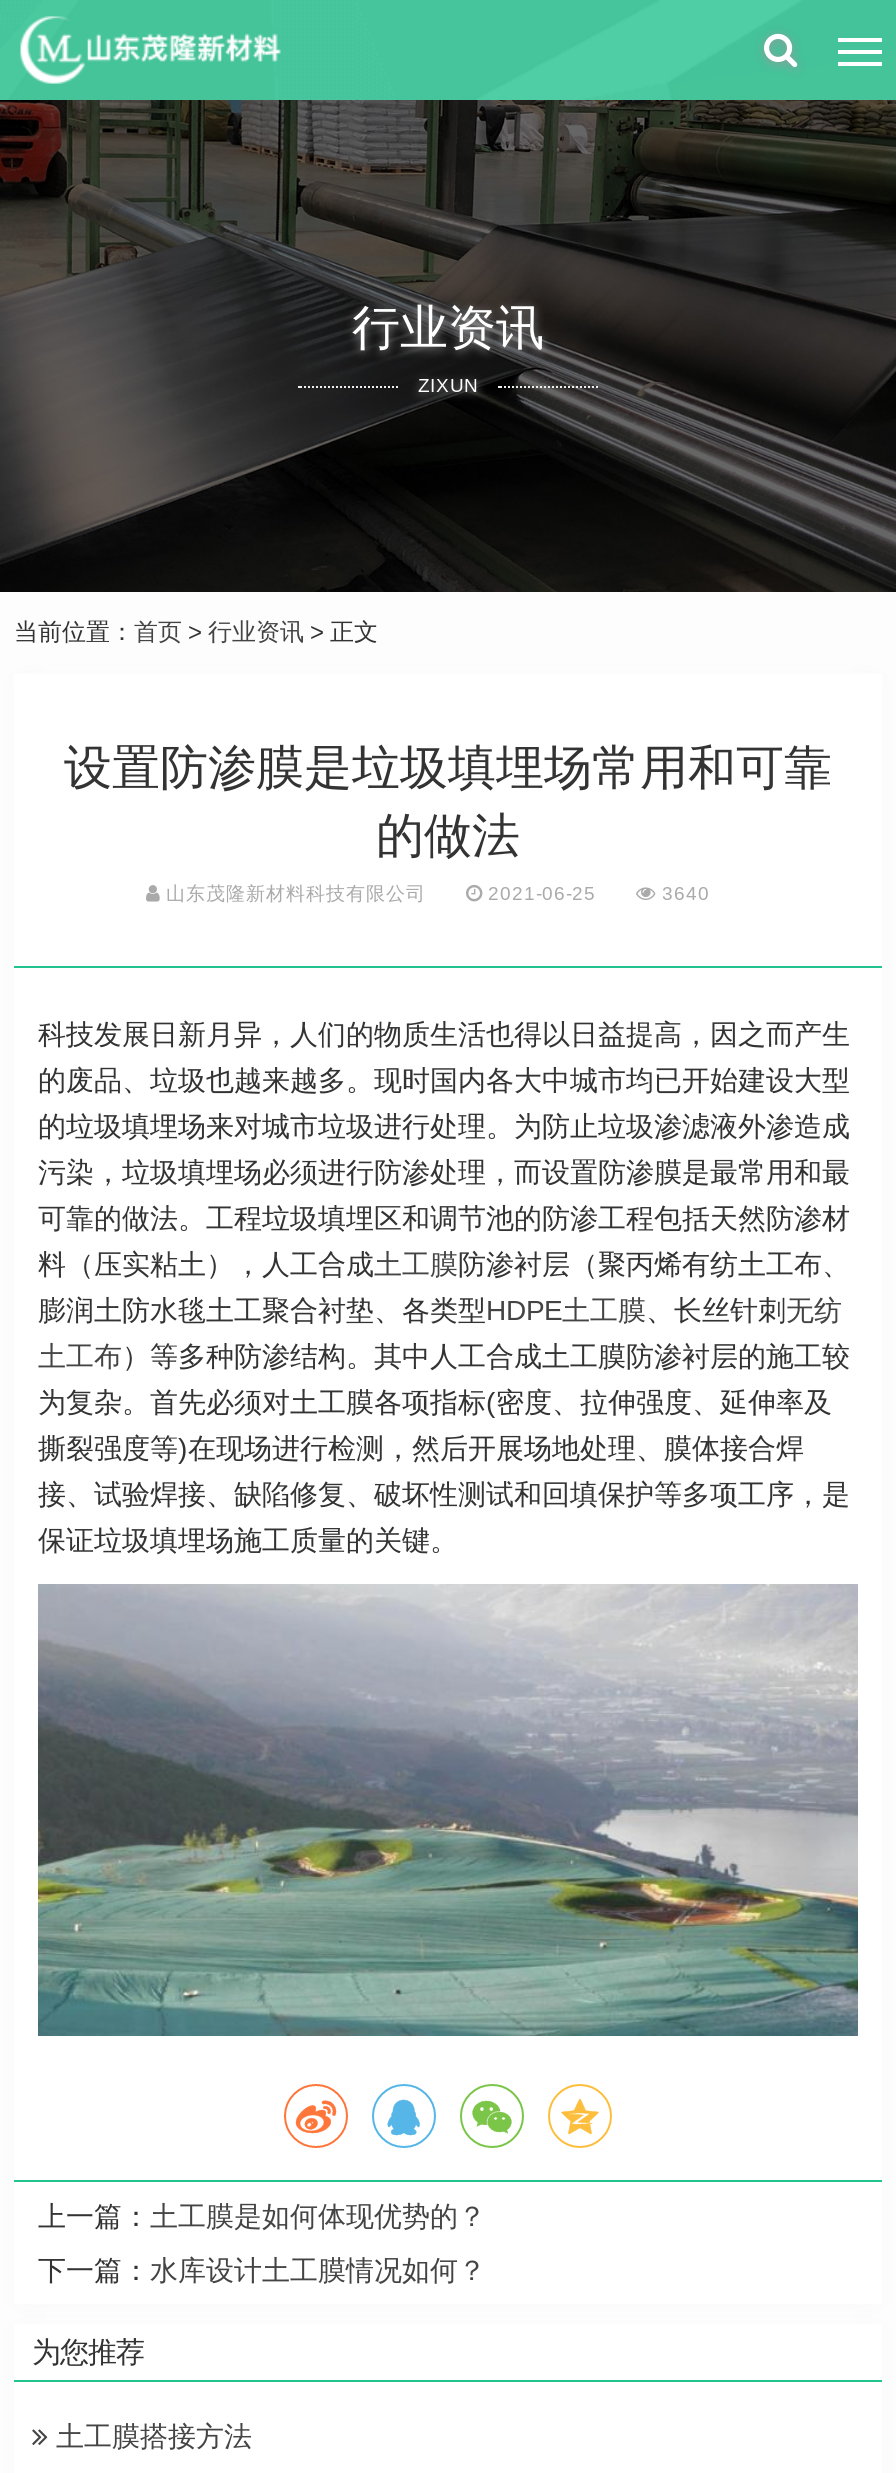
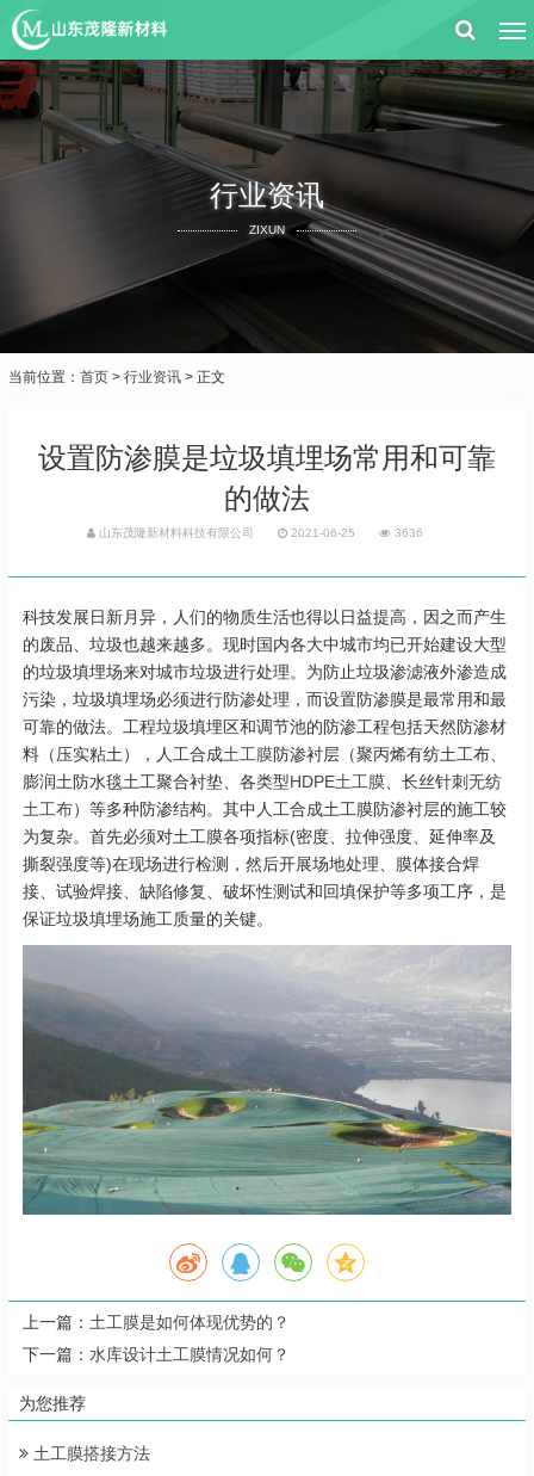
- 3640
+ 3636
